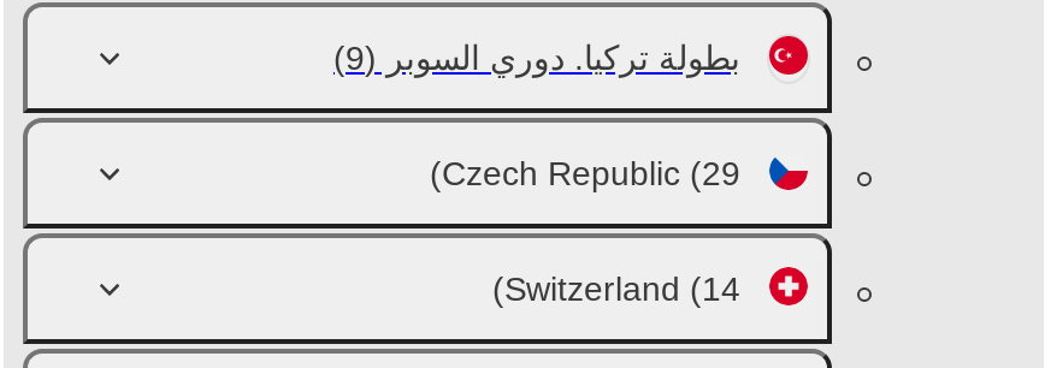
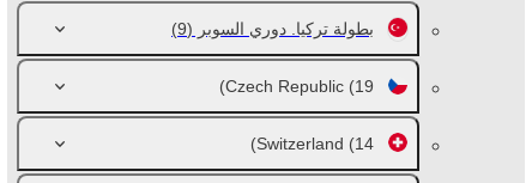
- Czech Republic (29)
+ Czech Republic (19)
